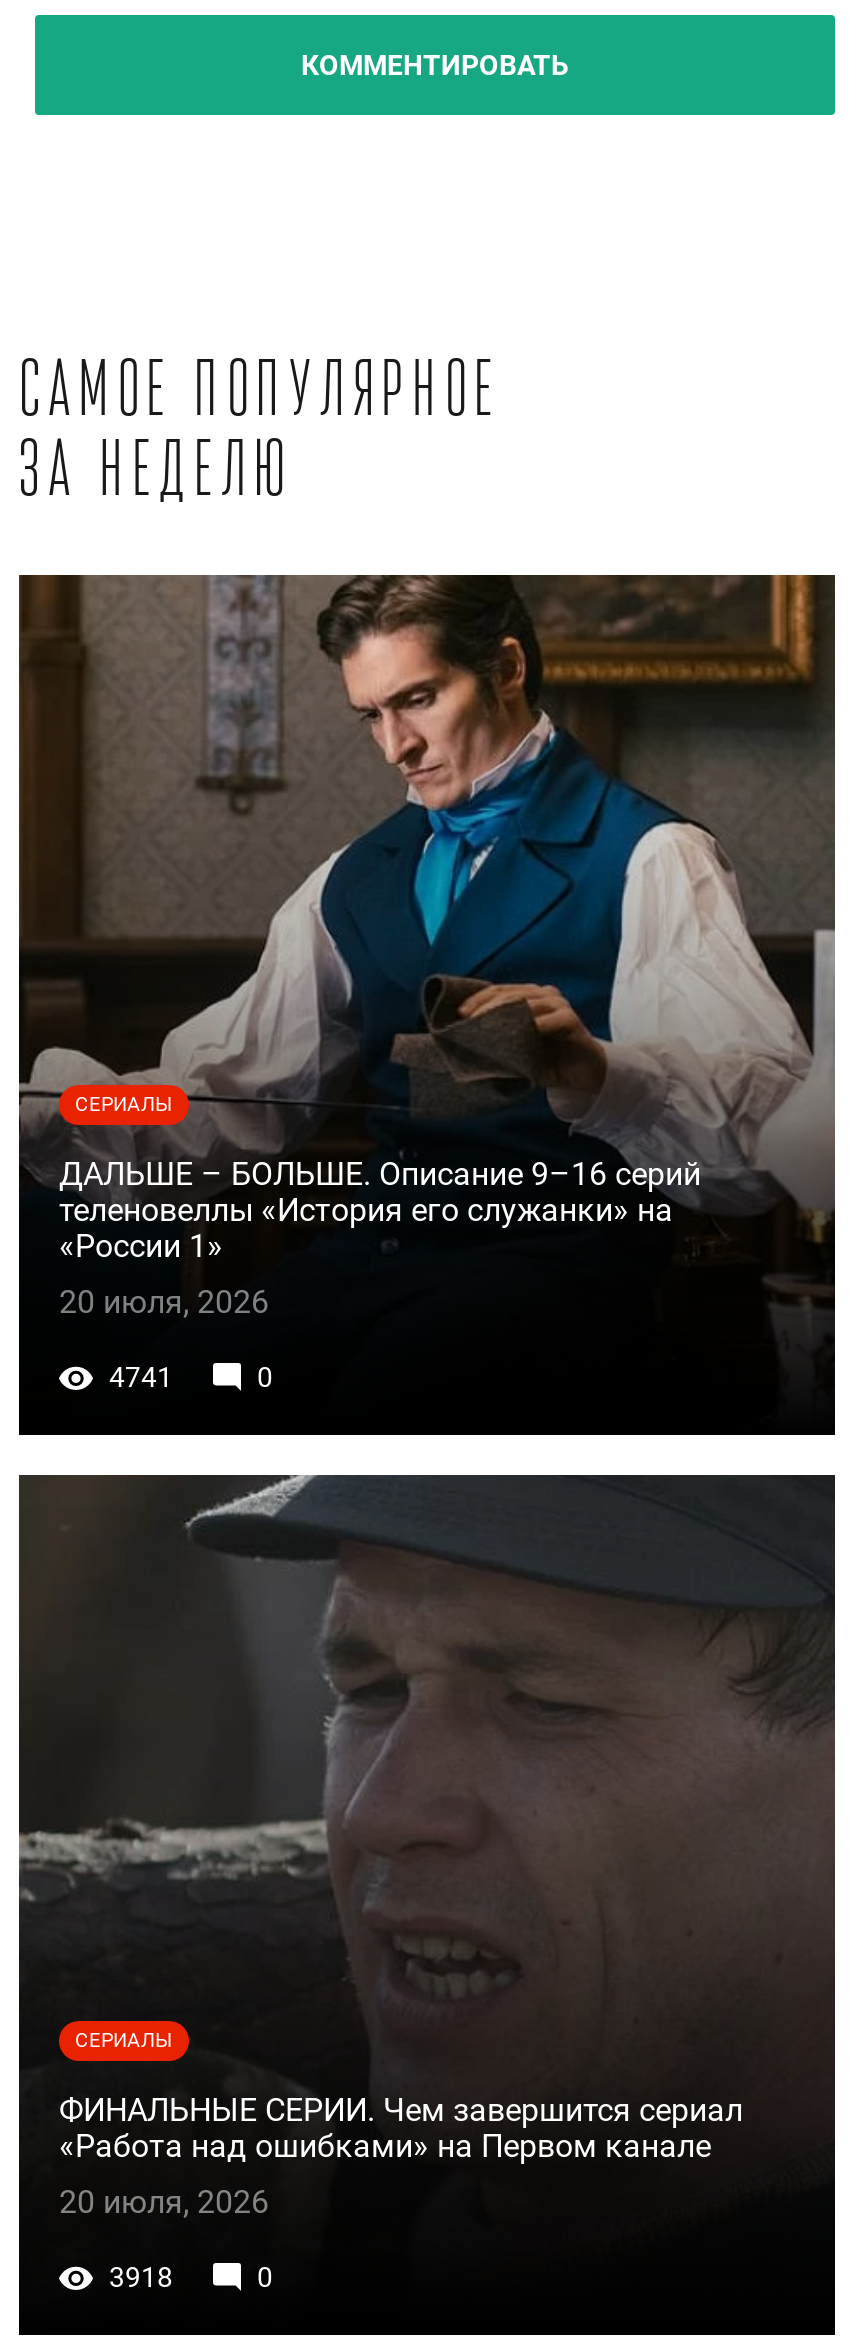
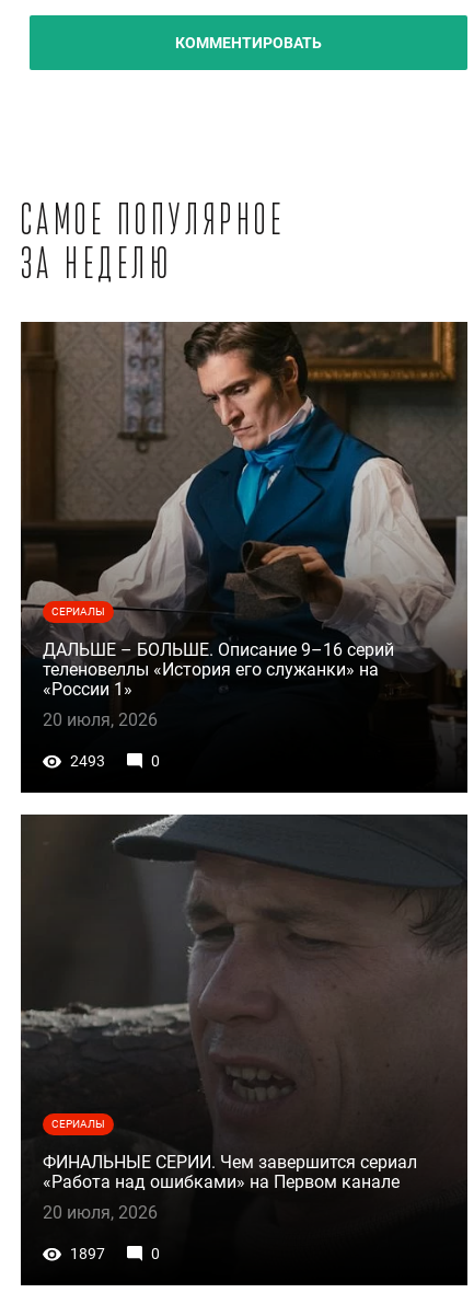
- 4741
+ 2493

- 3918
+ 1897
